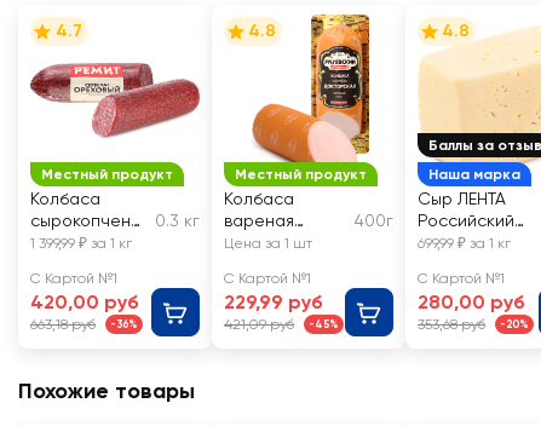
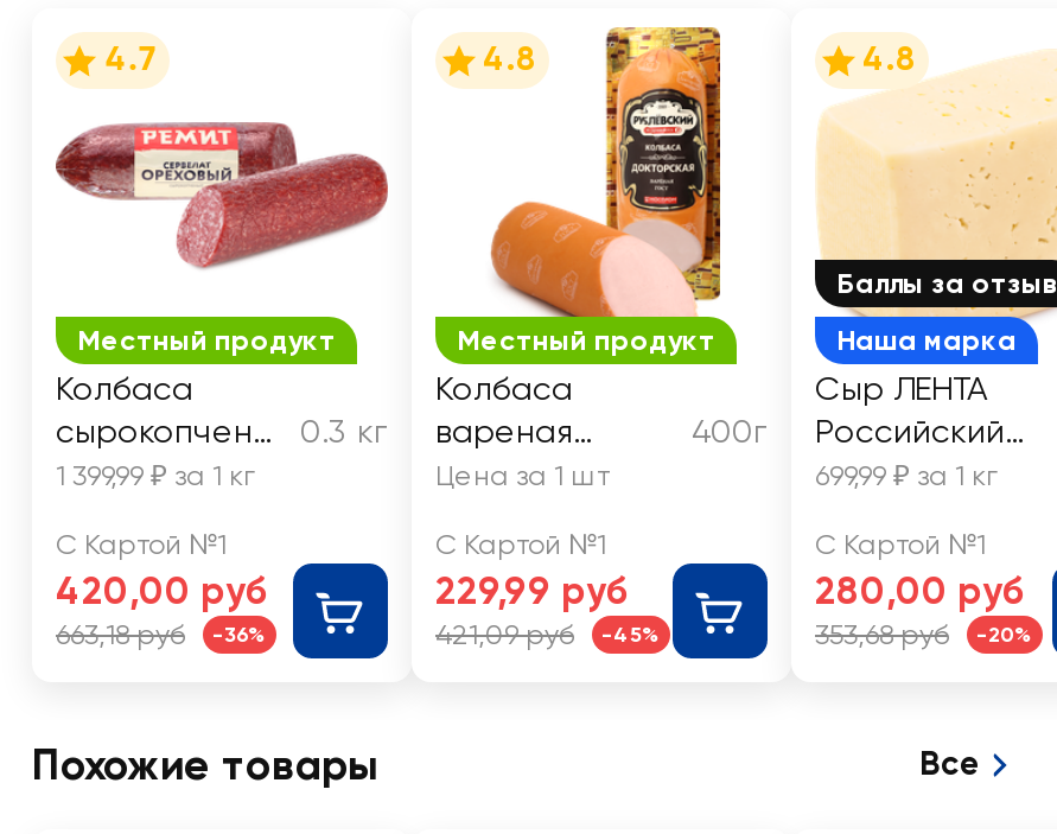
+ Все
